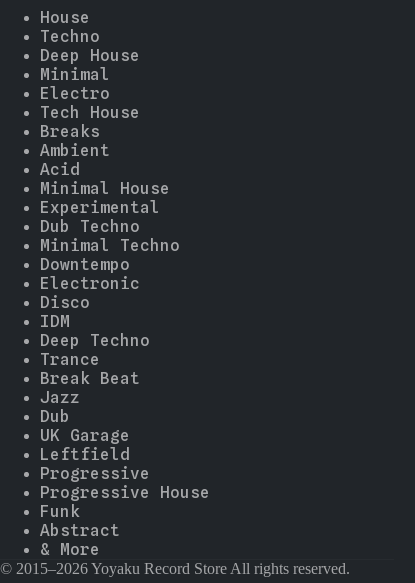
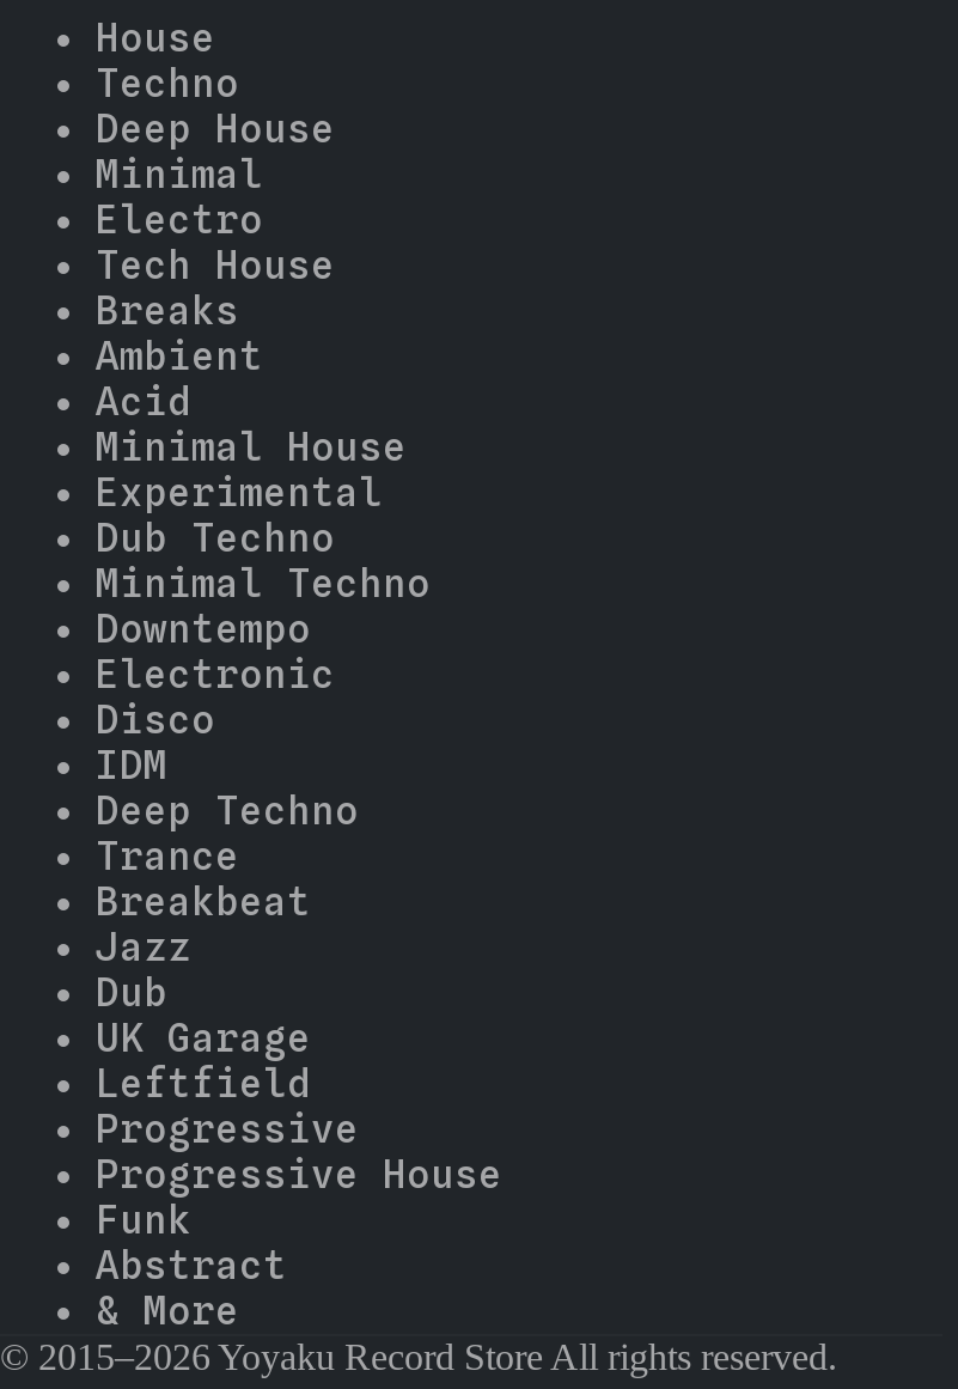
- Break Beat
+ Breakbeat
